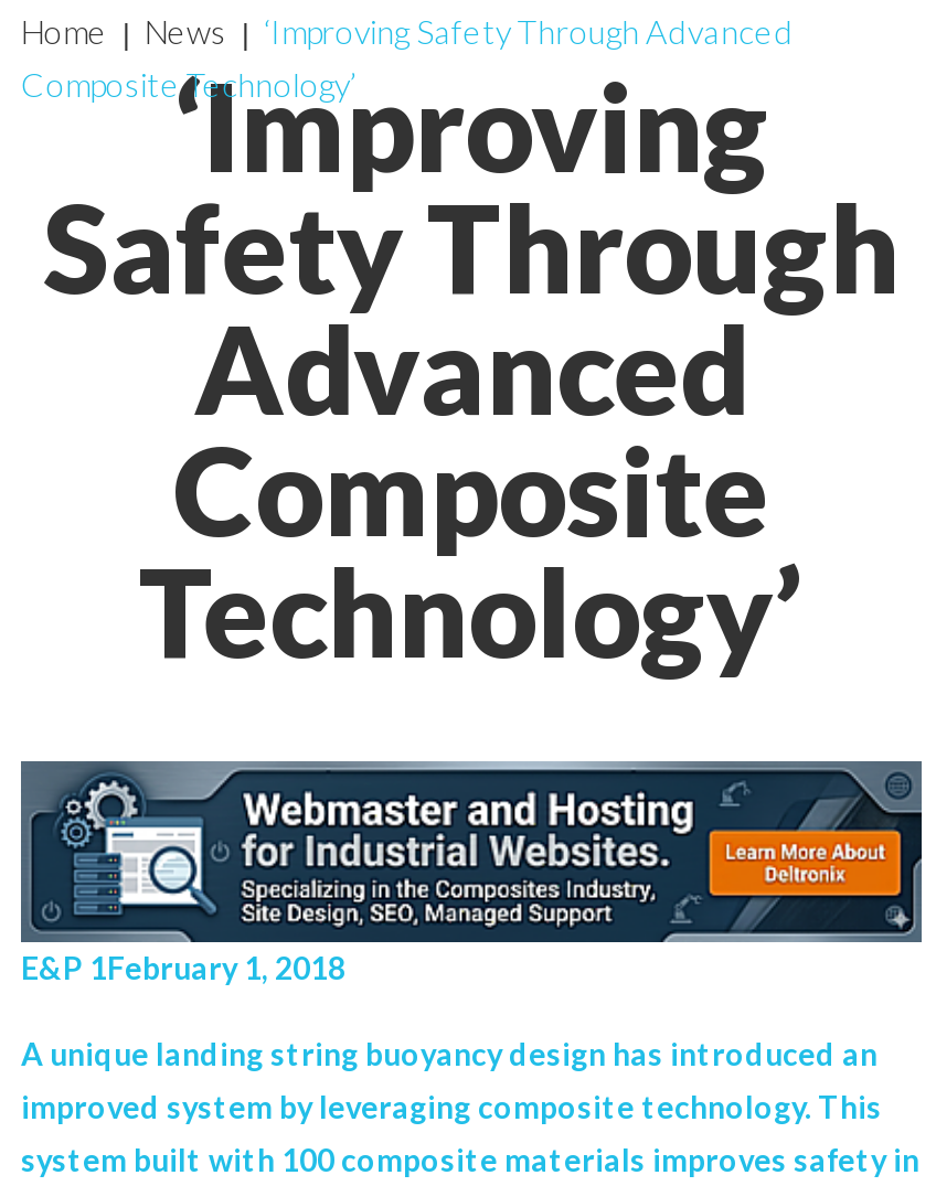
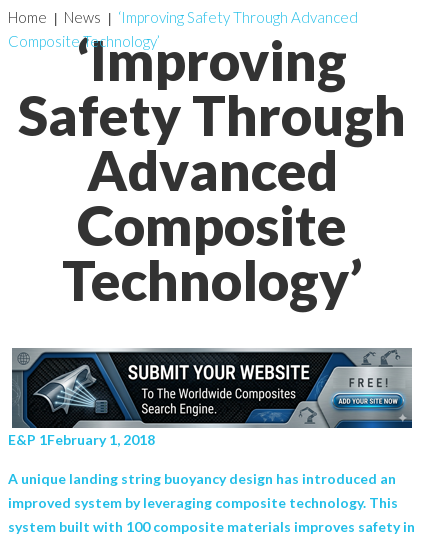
- [image]
+ [image]
